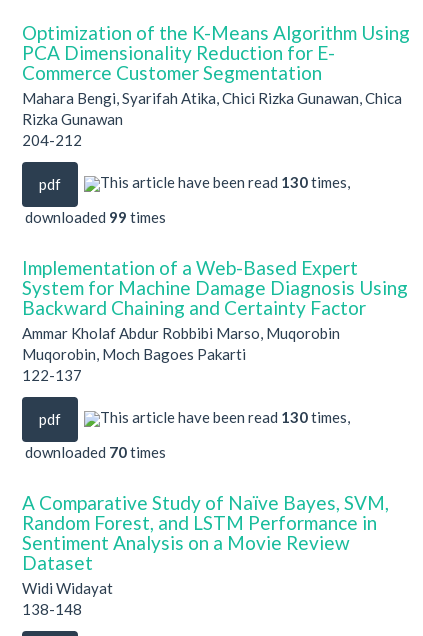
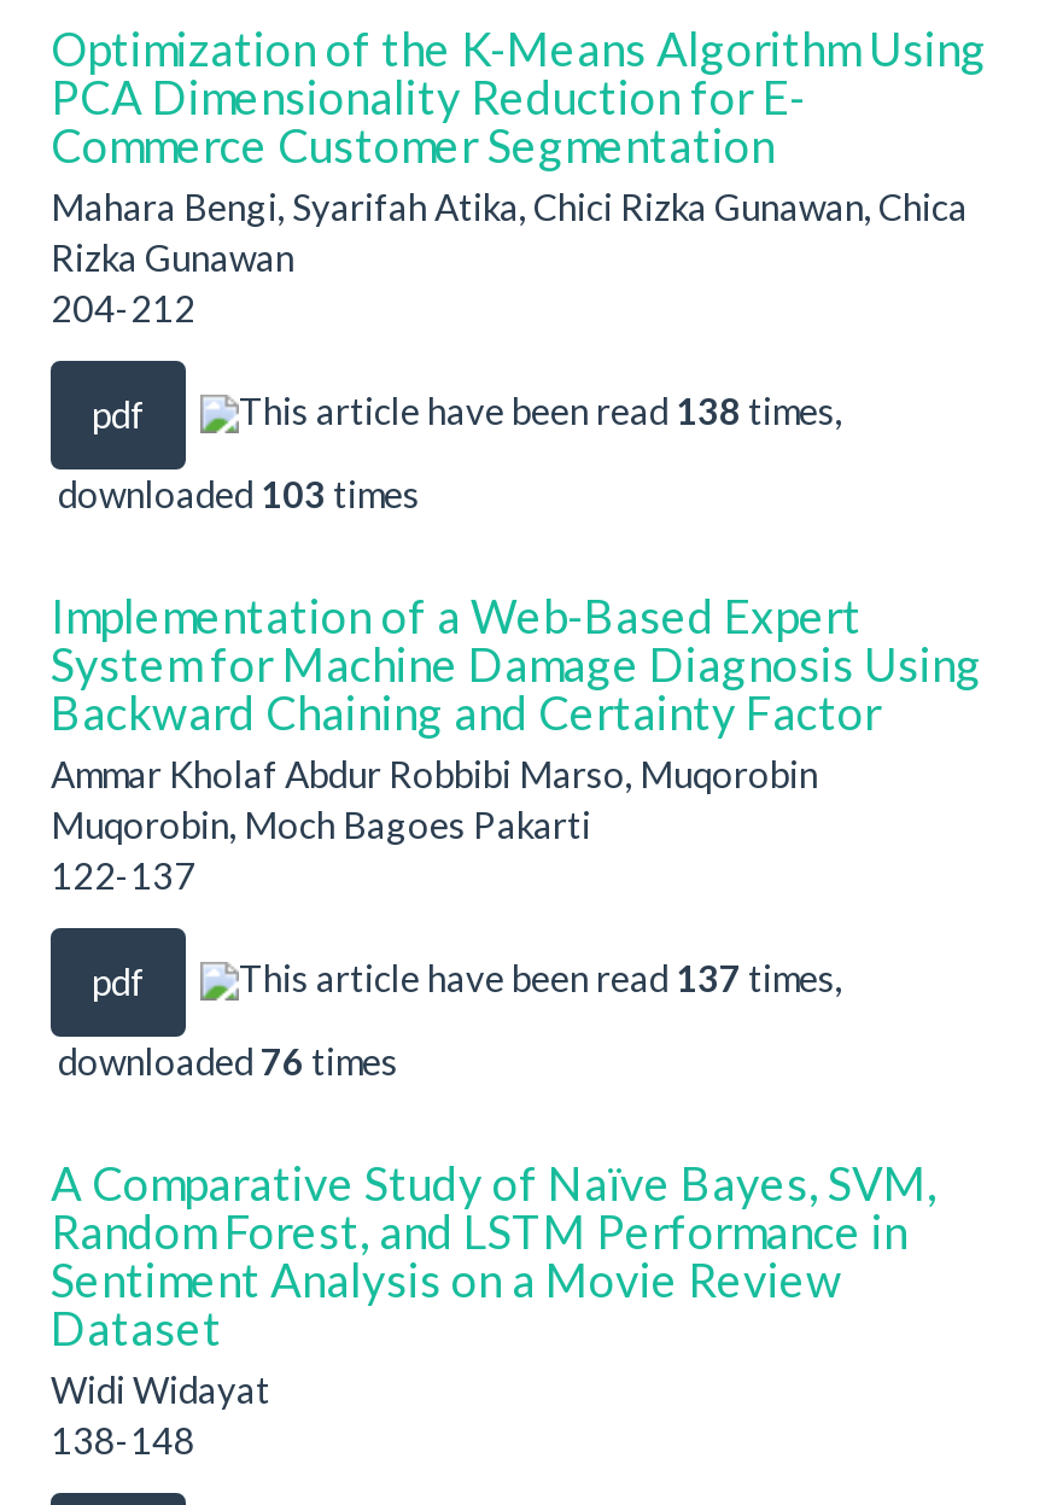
- This article have been read 130 times,
+ This article have been read 138 times,

- downloaded 99 times
+ downloaded 103 times

- This article have been read 130 times,
+ This article have been read 137 times,

- downloaded 70 times
+ downloaded 76 times
